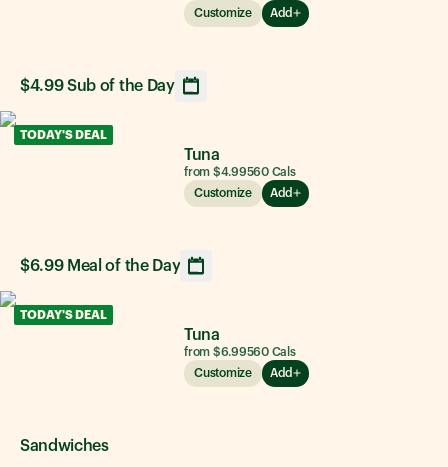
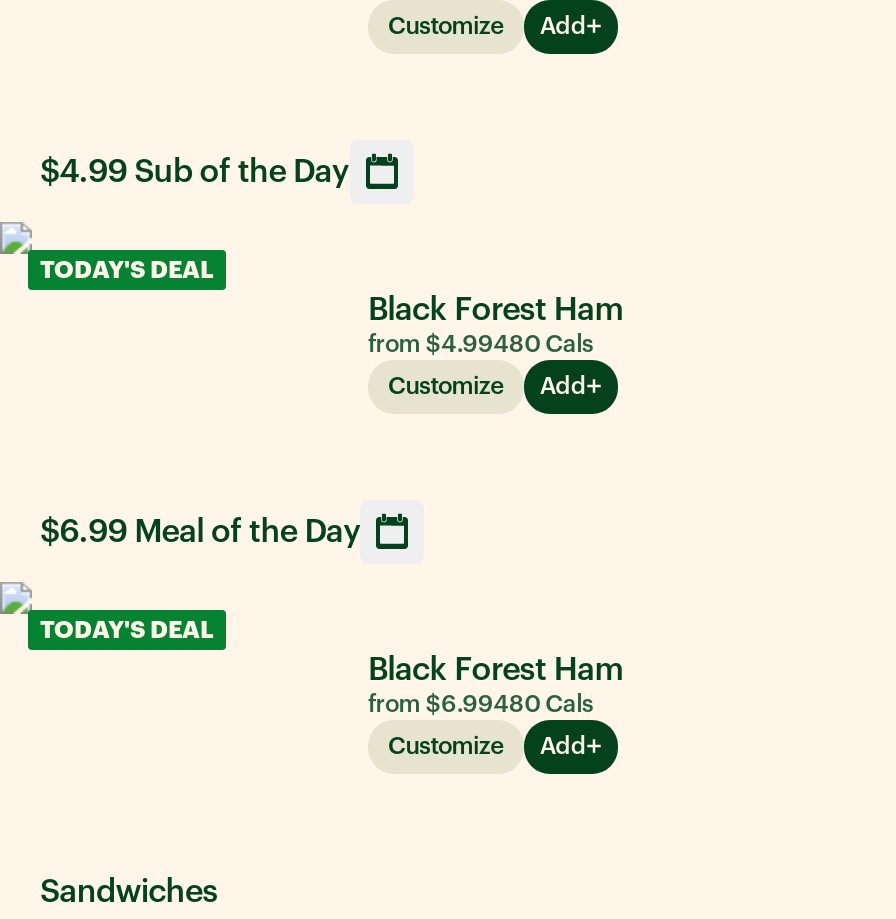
- Tuna
- from $4.99560 Cals
+ Black Forest Ham
+ from $4.99480 Cals

- Tuna
- from $6.99560 Cals
+ Black Forest Ham
+ from $6.99480 Cals
